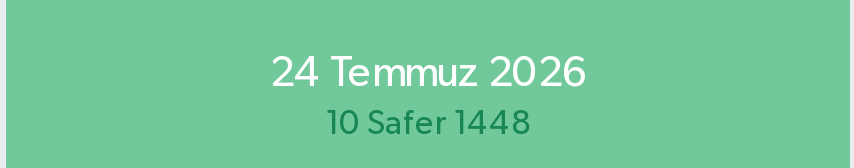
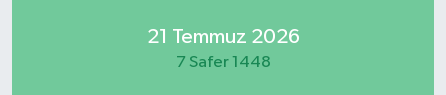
- 24 Temmuz 2026
- 10 Safer 1448
+ 21 Temmuz 2026
+ 7 Safer 1448
